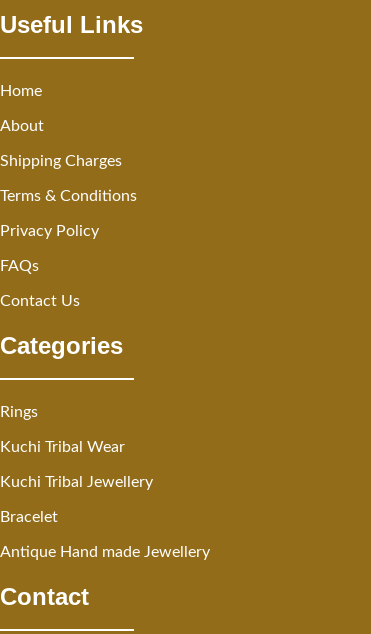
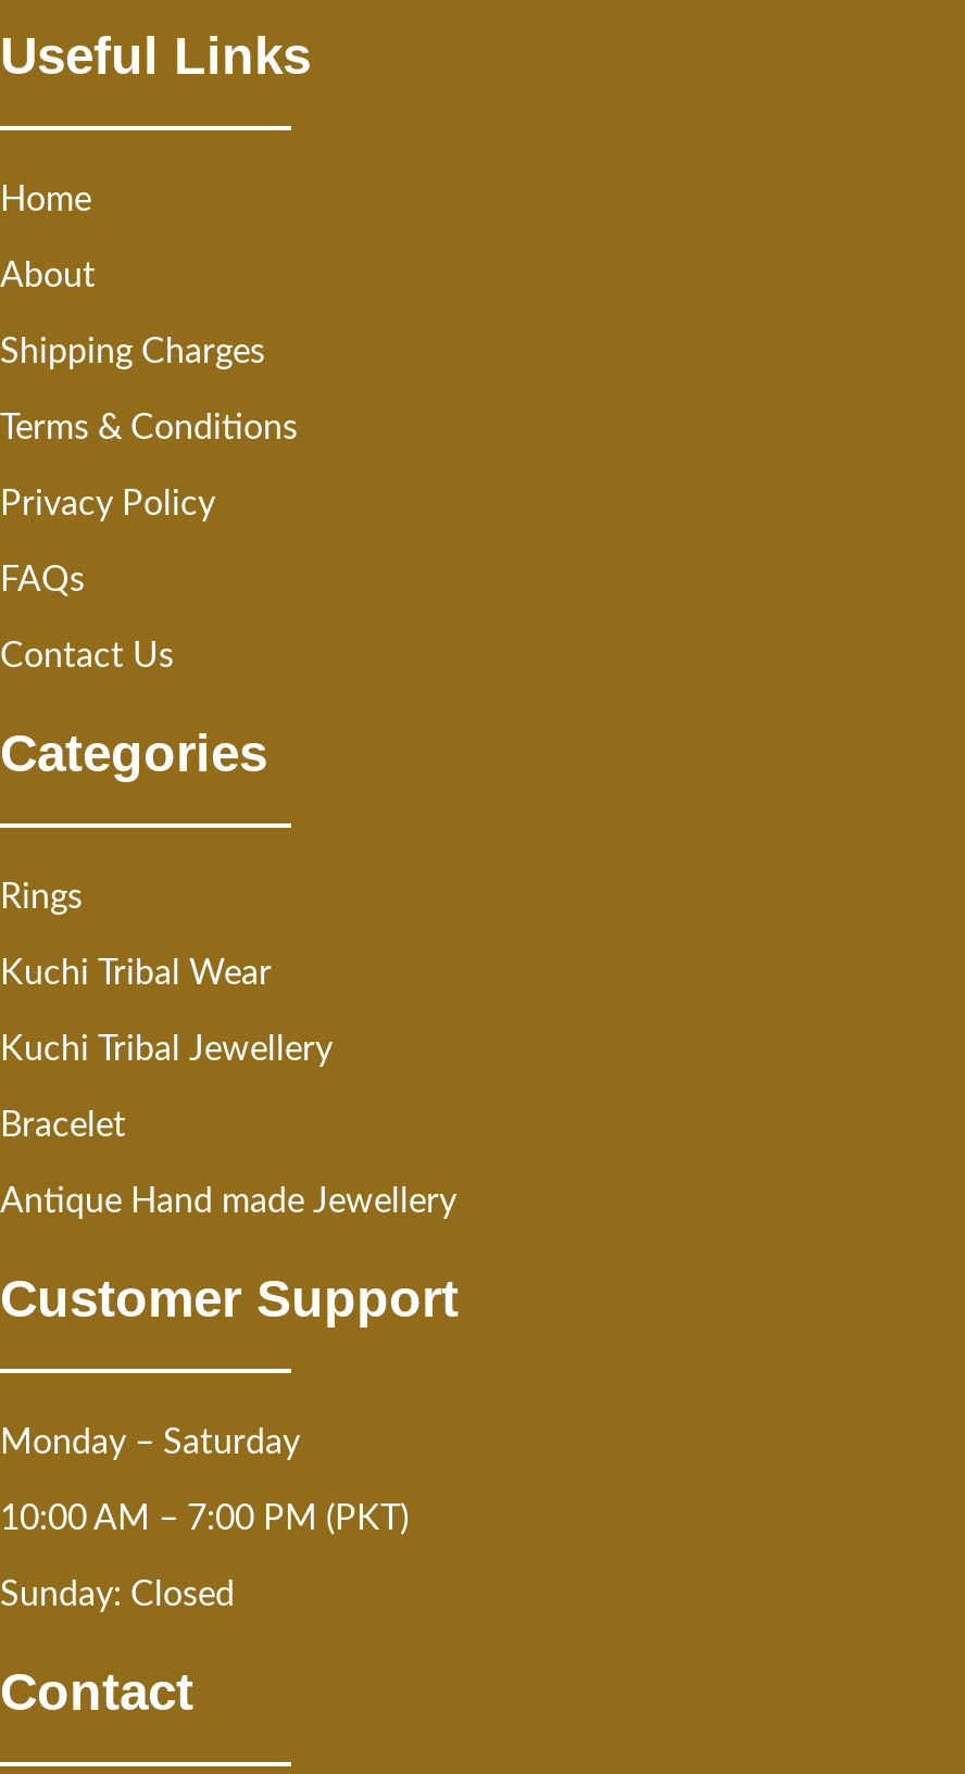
+ Customer Support
+ Monday – Saturday
+ 10:00 AM – 7:00 PM (PKT)
+ Sunday: Closed
